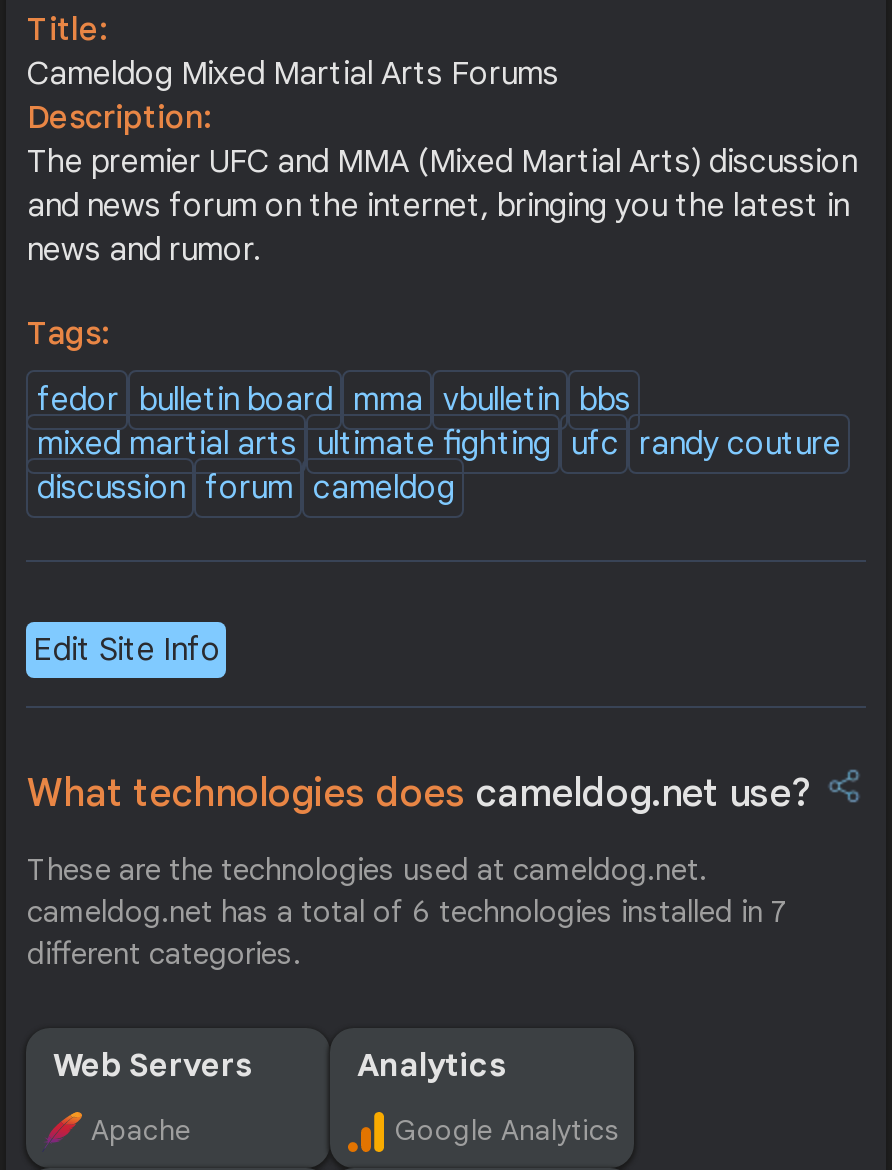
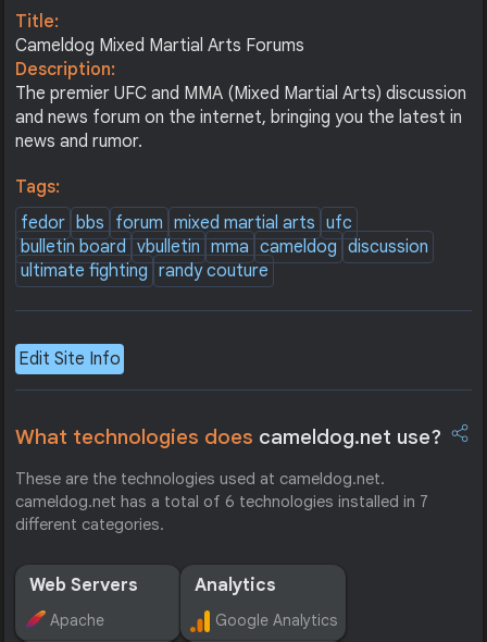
- fedor bulletin board mma vbulletin bbs
- mixed martial arts ultimate fighting ufc randy couture
- discussion forum cameldog
+ fedor bbs forum mixed martial arts ufc
+ bulletin board vbulletin mma cameldog discussion
+ ultimate fighting randy couture
